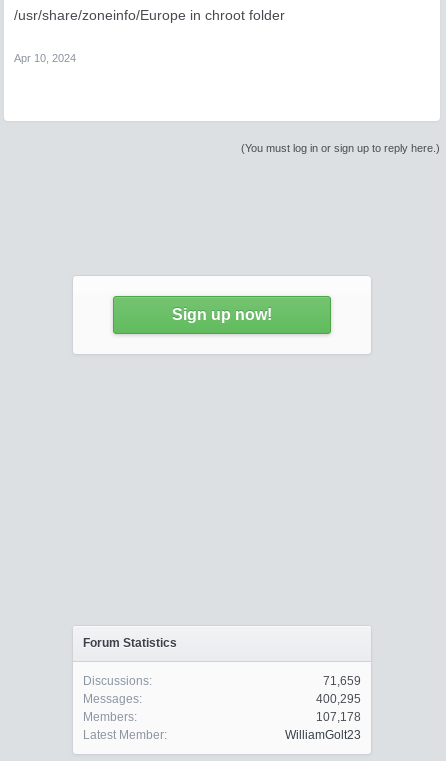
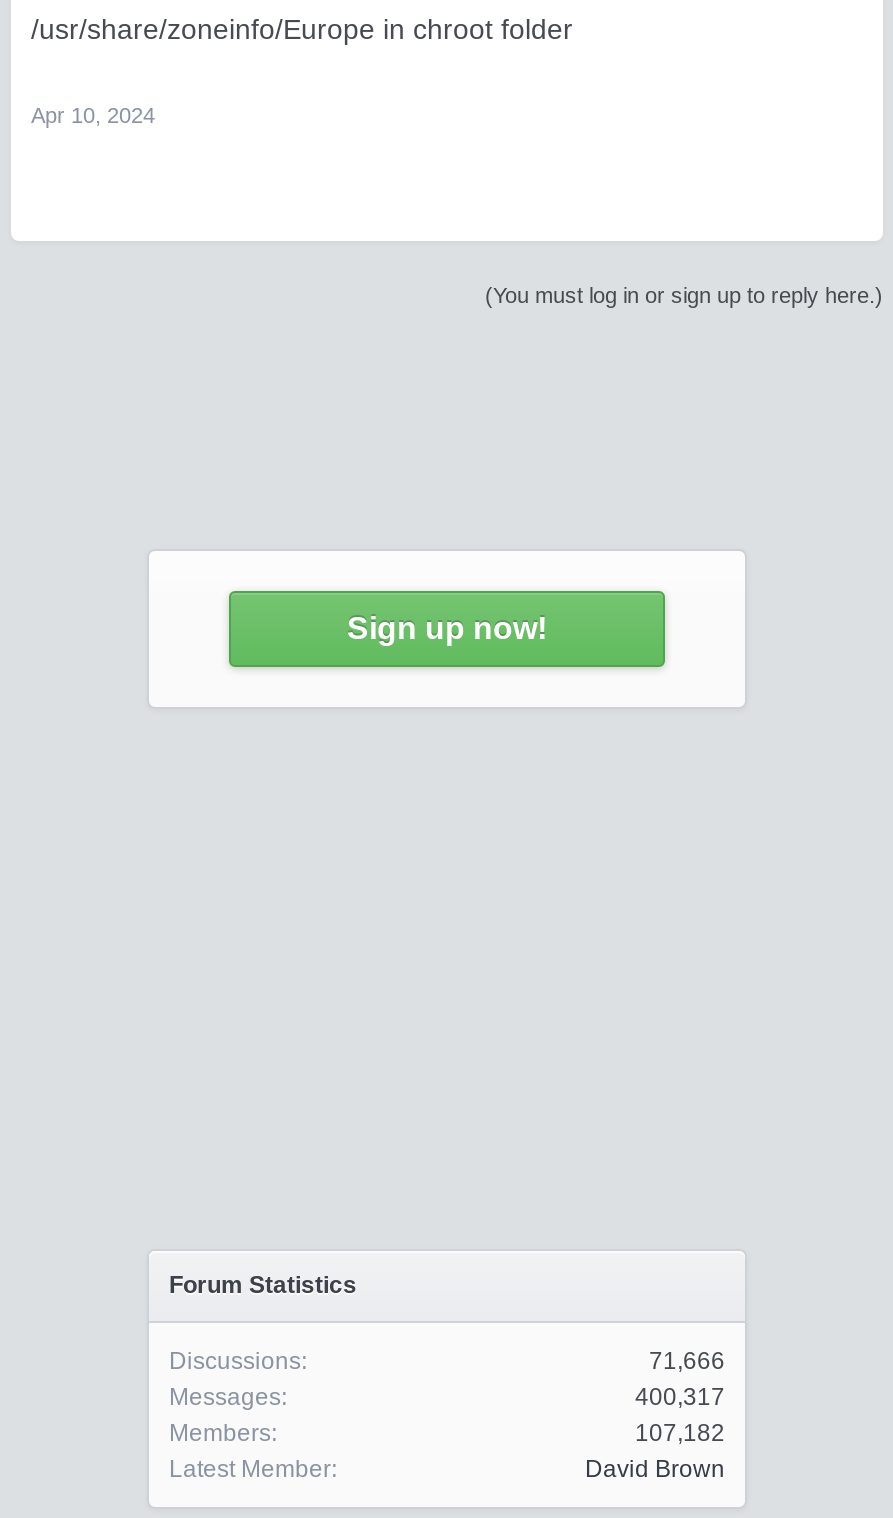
- 71,659
+ 71,666

- 400,295
+ 400,317

- 107,178
+ 107,182

- WilliamGolt23
+ David Brown
